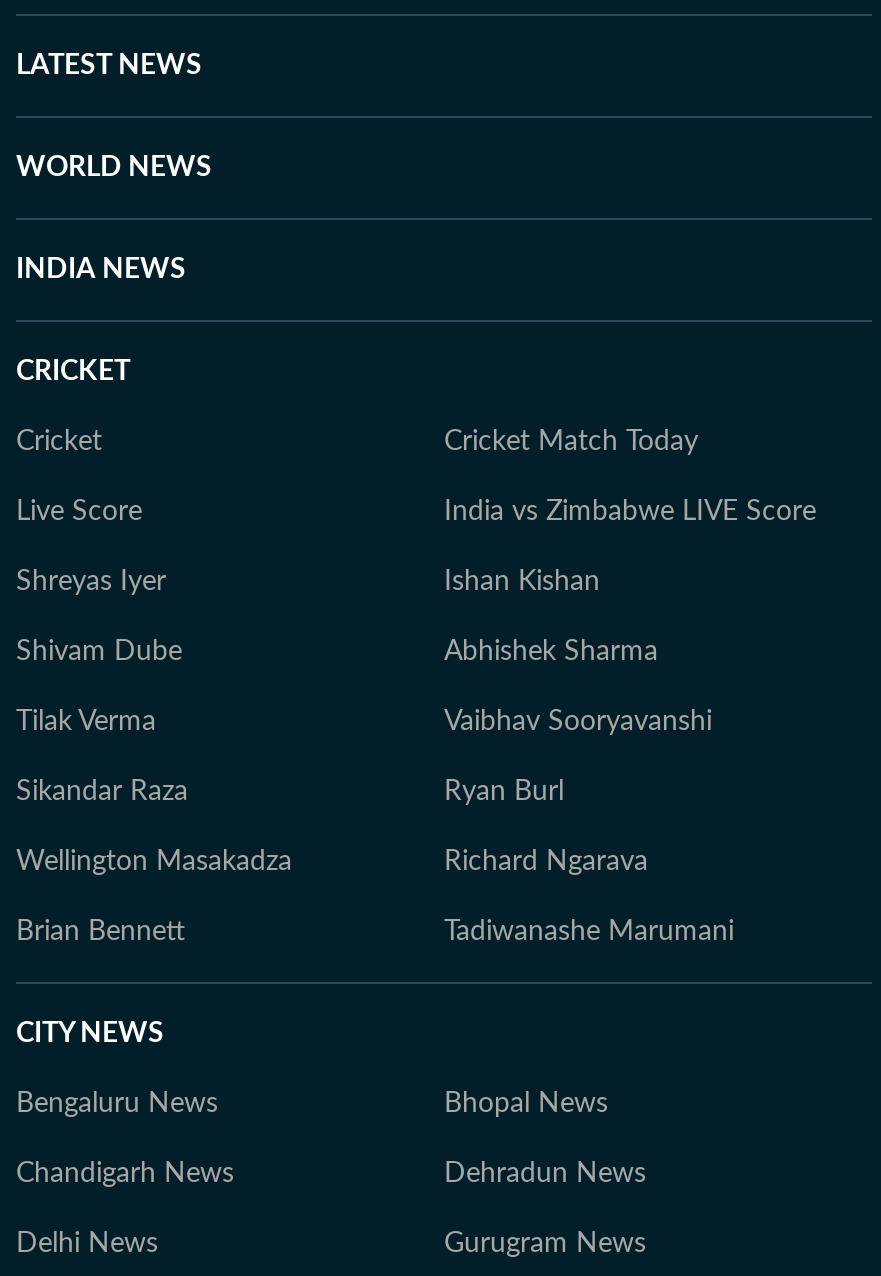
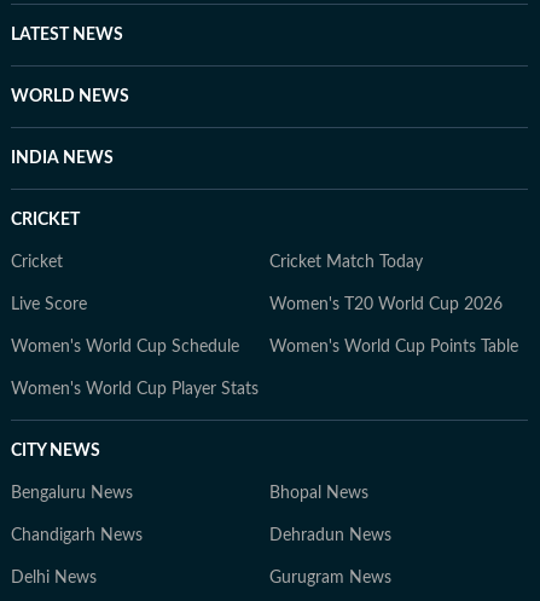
- India vs Zimbabwe LIVE Score
- Shreyas Iyer
- Ishan Kishan
- Shivam Dube
- Abhishek Sharma
- Tilak Verma
- Vaibhav Sooryavanshi
- Sikandar Raza
- Ryan Burl
- Wellington Masakadza
- Richard Ngarava
- Brian Bennett
- Tadiwanashe Marumani
+ Women's T20 World Cup 2026
+ Women's World Cup Schedule
+ Women's World Cup Points Table
+ Women's World Cup Player Stats
